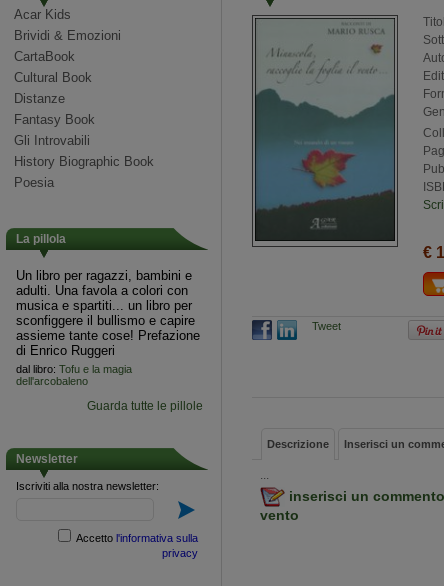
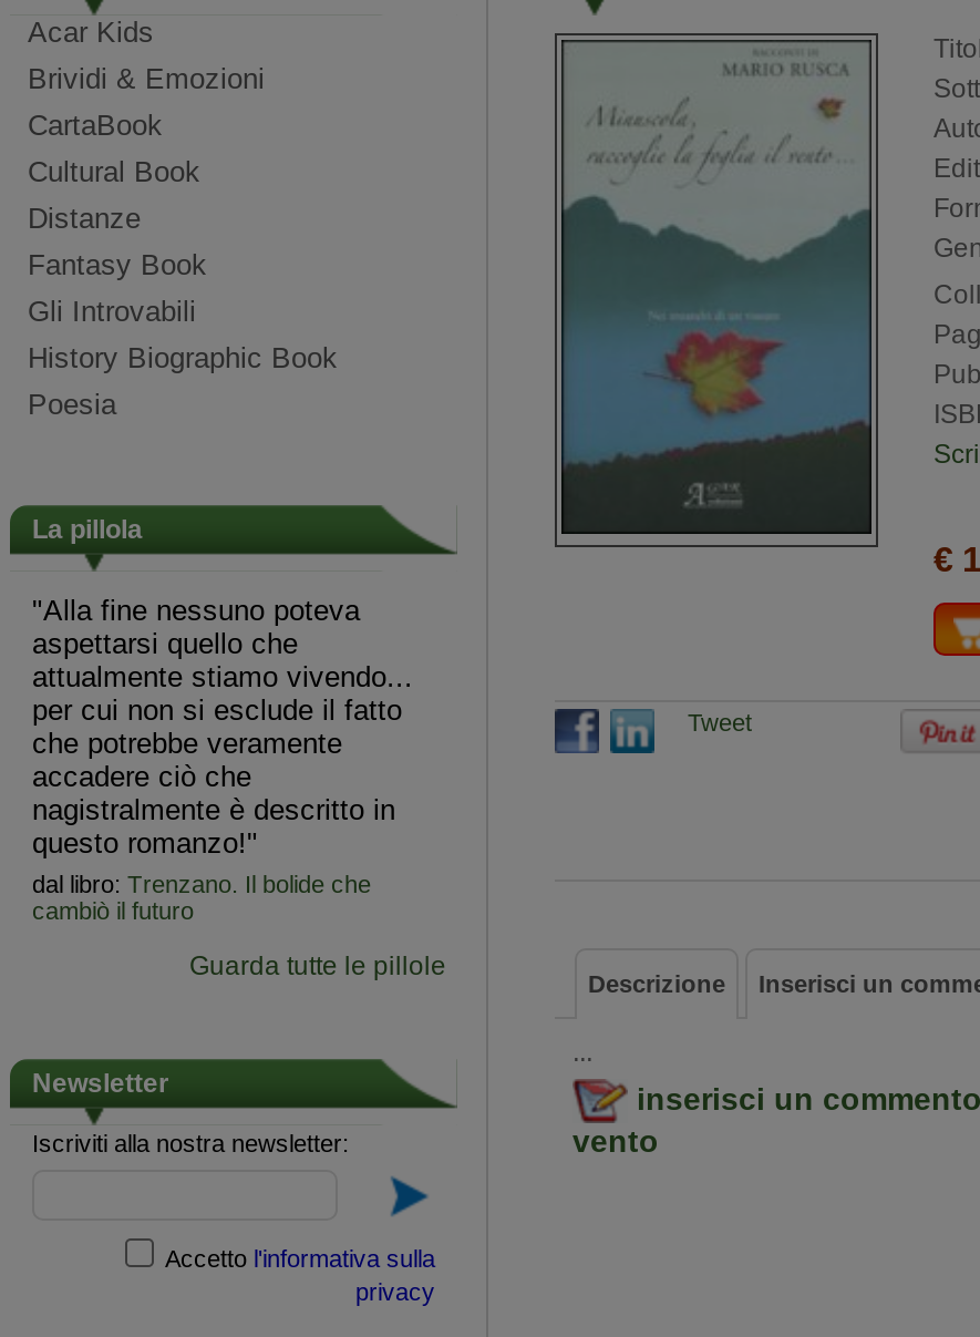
- Un libro per ragazzi, bambini e
- adulti. Una favola a colori con
- musica e spartiti... un libro per
- sconfiggere il bullismo e capire
- assieme tante cose! Prefazione
- di Enrico Ruggeri
- dal libro: Tofu e la magia
- dell'arcobaleno
+ "Alla fine nessuno poteva
+ aspettarsi quello che
+ attualmente stiamo vivendo...
+ per cui non si esclude il fatto
+ che potrebbe veramente
+ accadere ciò che
+ nagistralmente è descritto in
+ questo romanzo!"
+ dal libro: Trenzano. Il bolide che
+ cambiò il futuro
